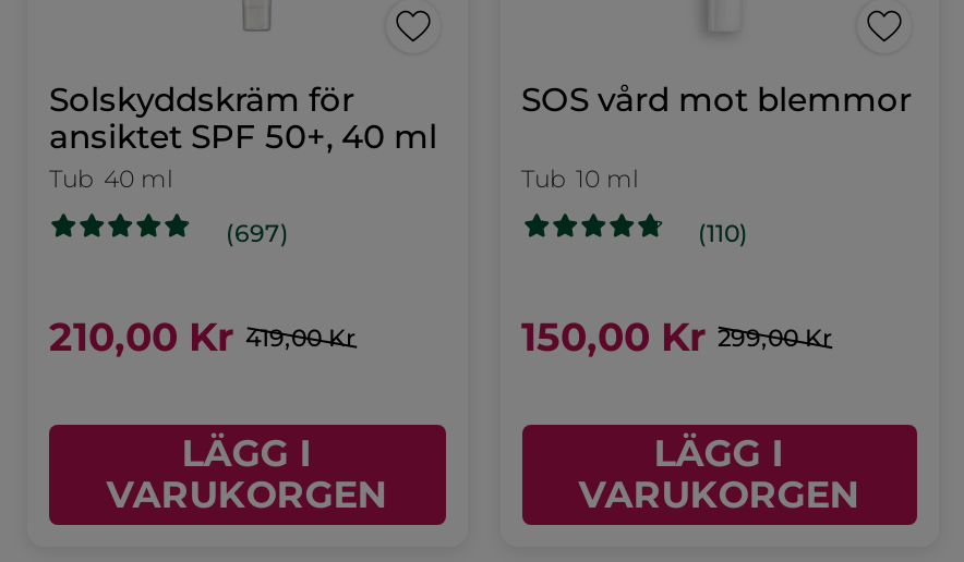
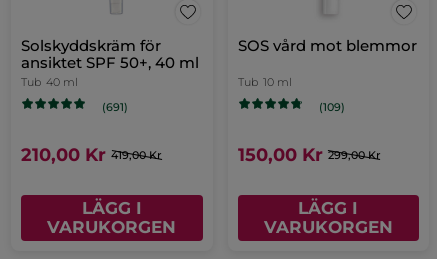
- (697)
+ (691)

- (110)
+ (109)
